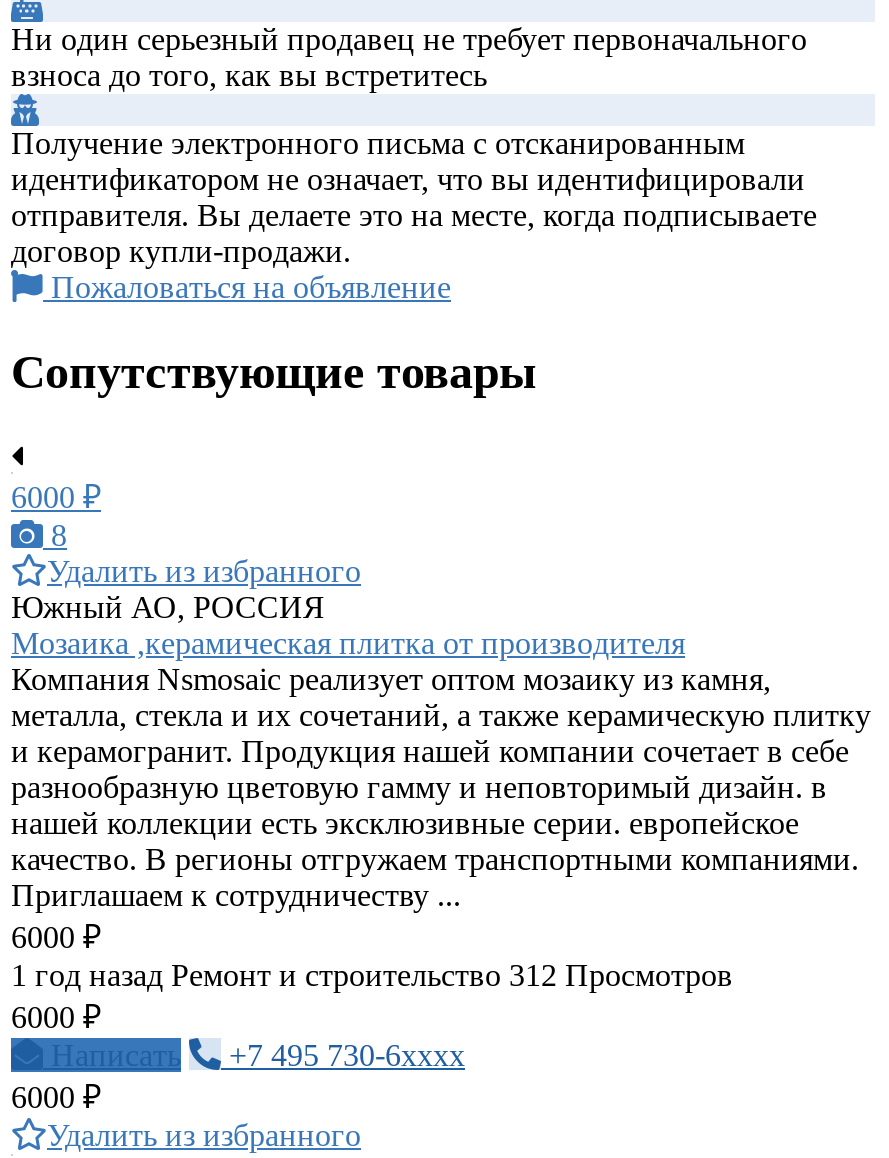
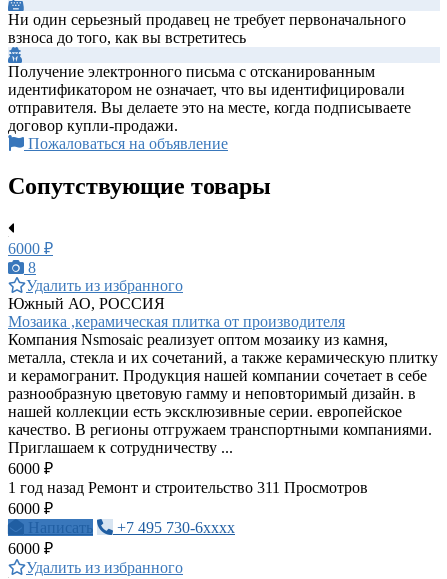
- 1 год назад Ремонт и строительство 312 Просмотров
+ 1 год назад Ремонт и строительство 311 Просмотров
